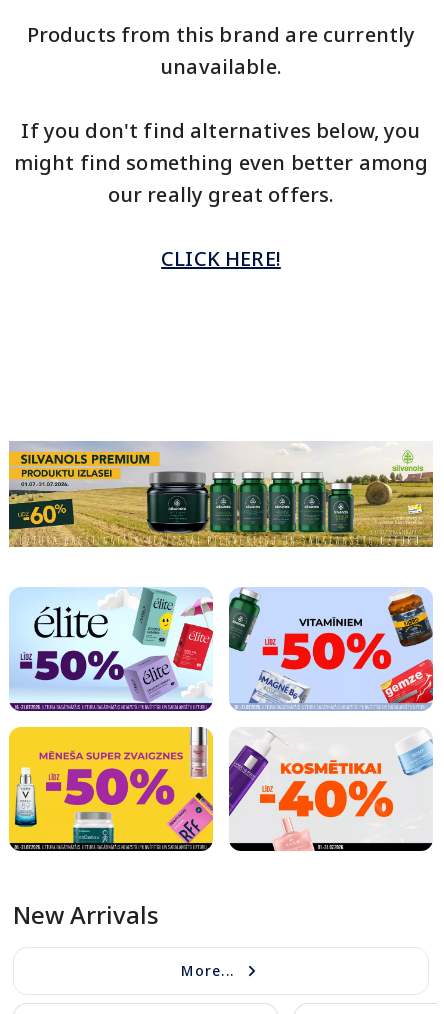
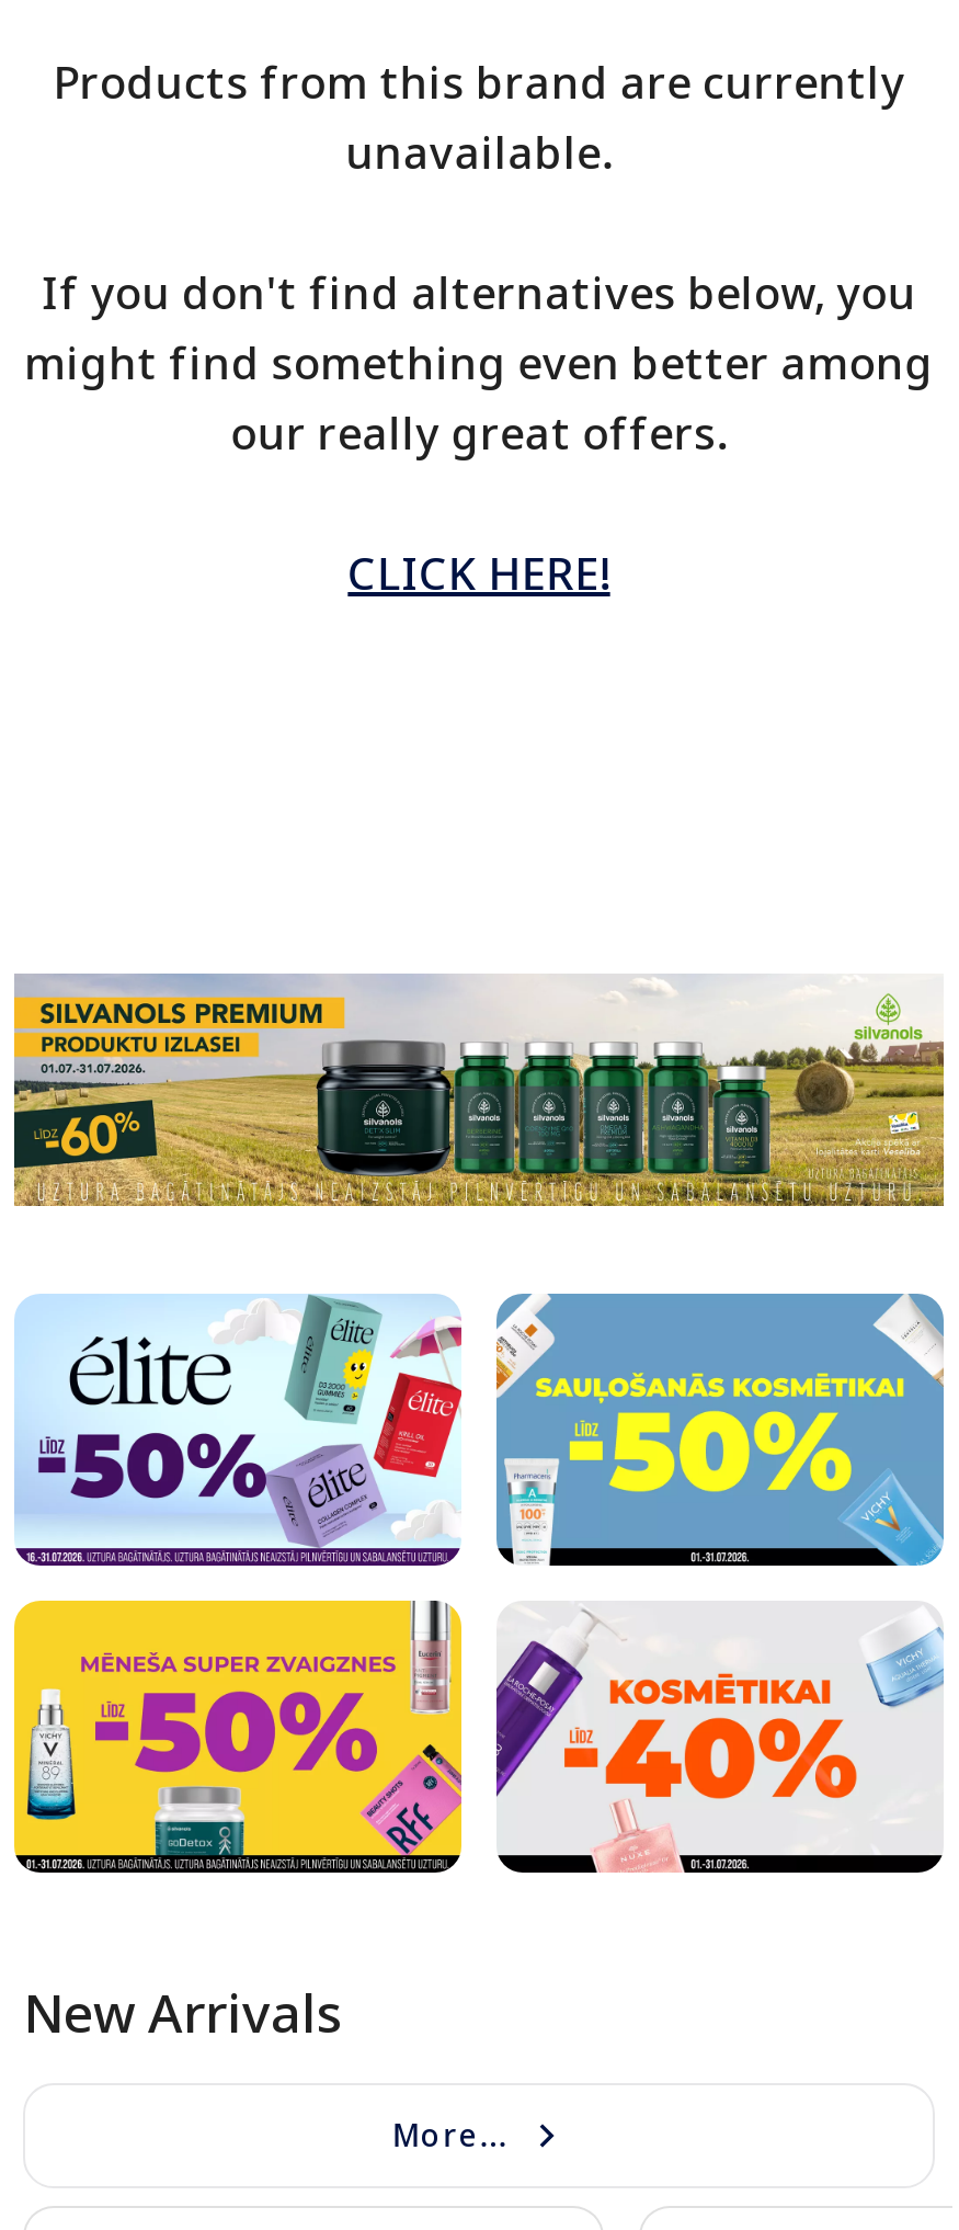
- [image]
+ [image]
